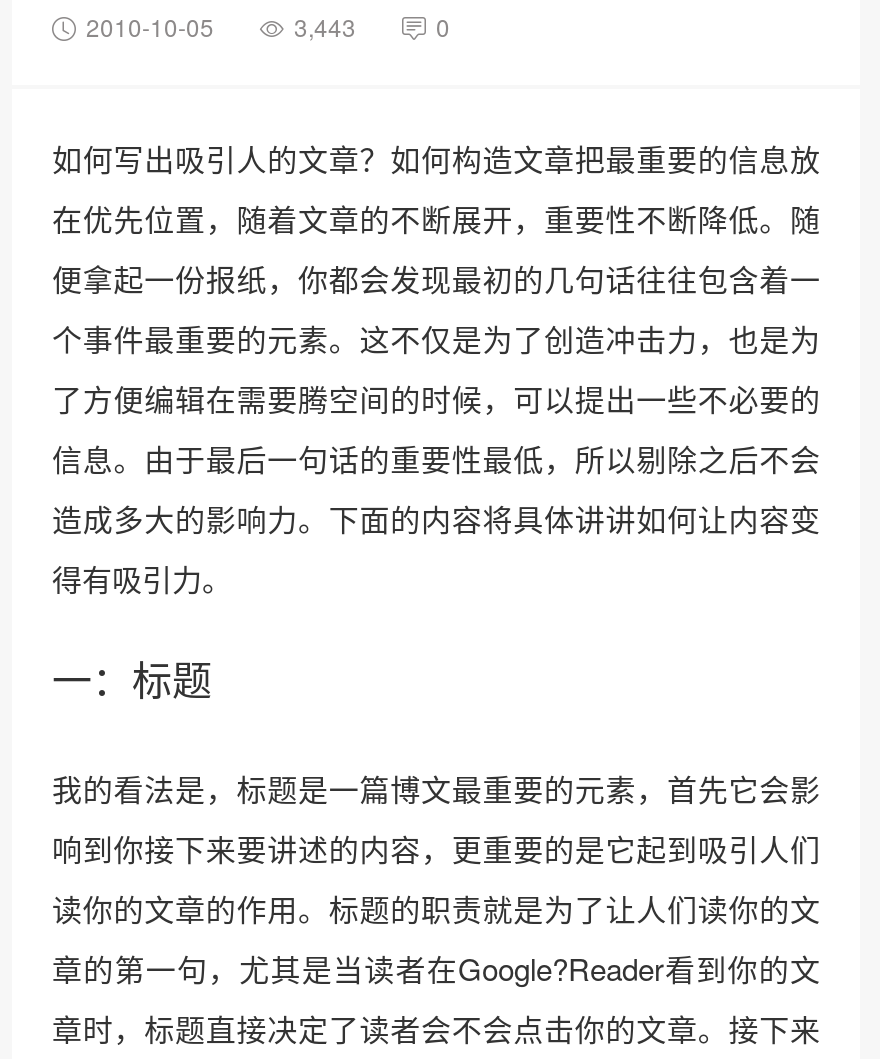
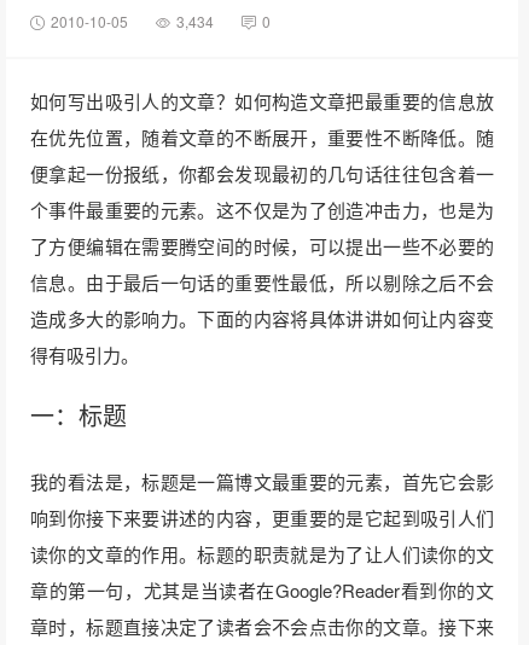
- 3,443
+ 3,434
